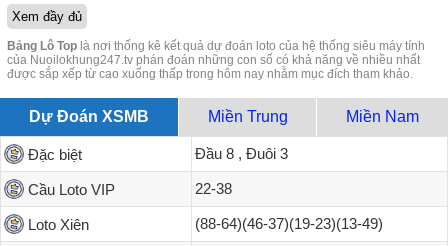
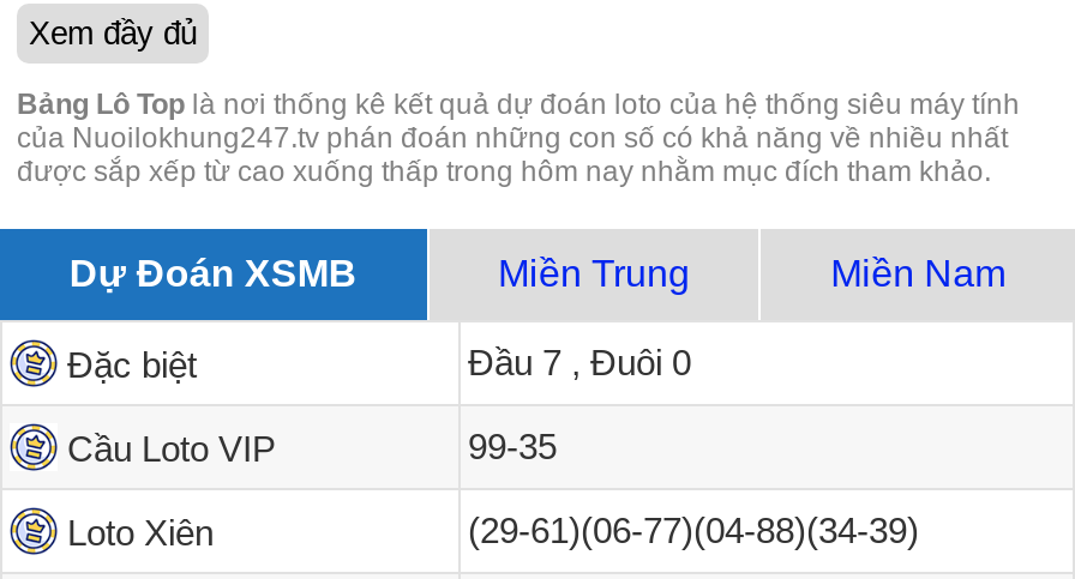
- Đầu 8 , Đuôi 3
+ Đầu 7 , Đuôi 0

- 22-38
+ 99-35

- (88-64)(46-37)(19-23)(13-49)
+ (29-61)(06-77)(04-88)(34-39)
